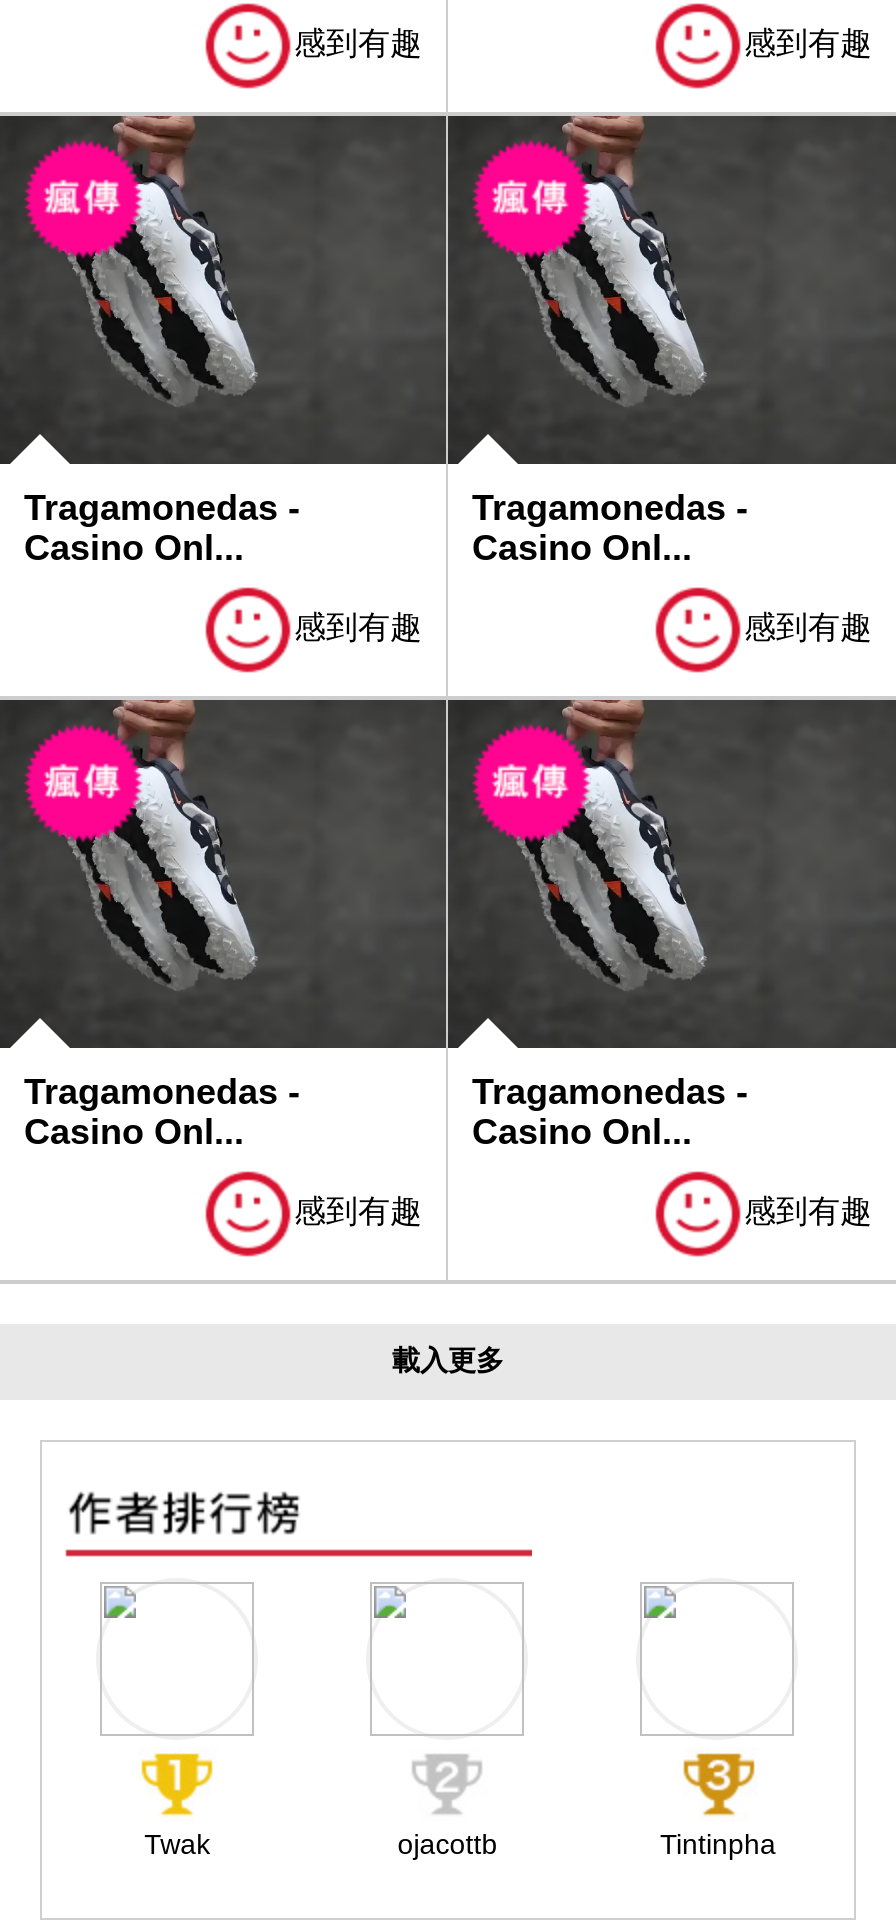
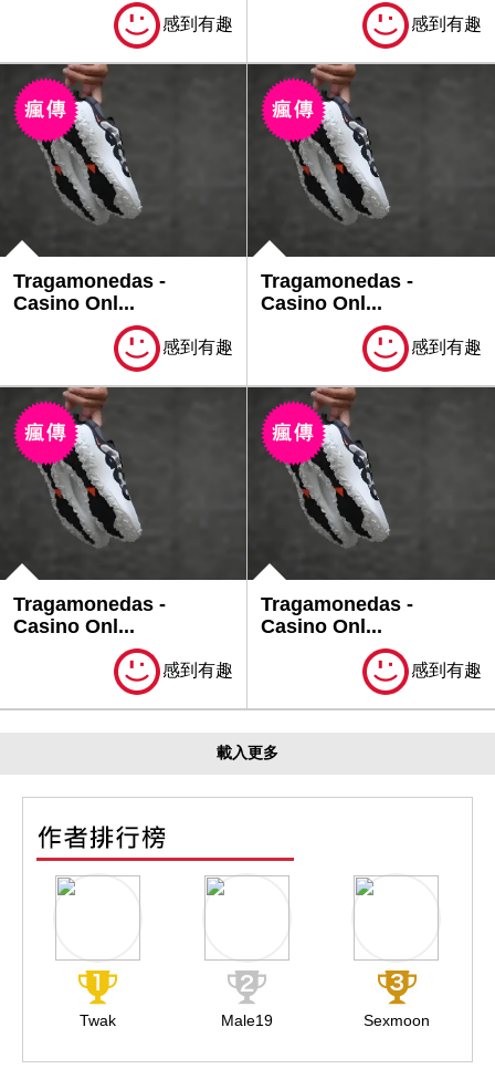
- ojacottb
- Tintinpha
+ Male19
+ Sexmoon
